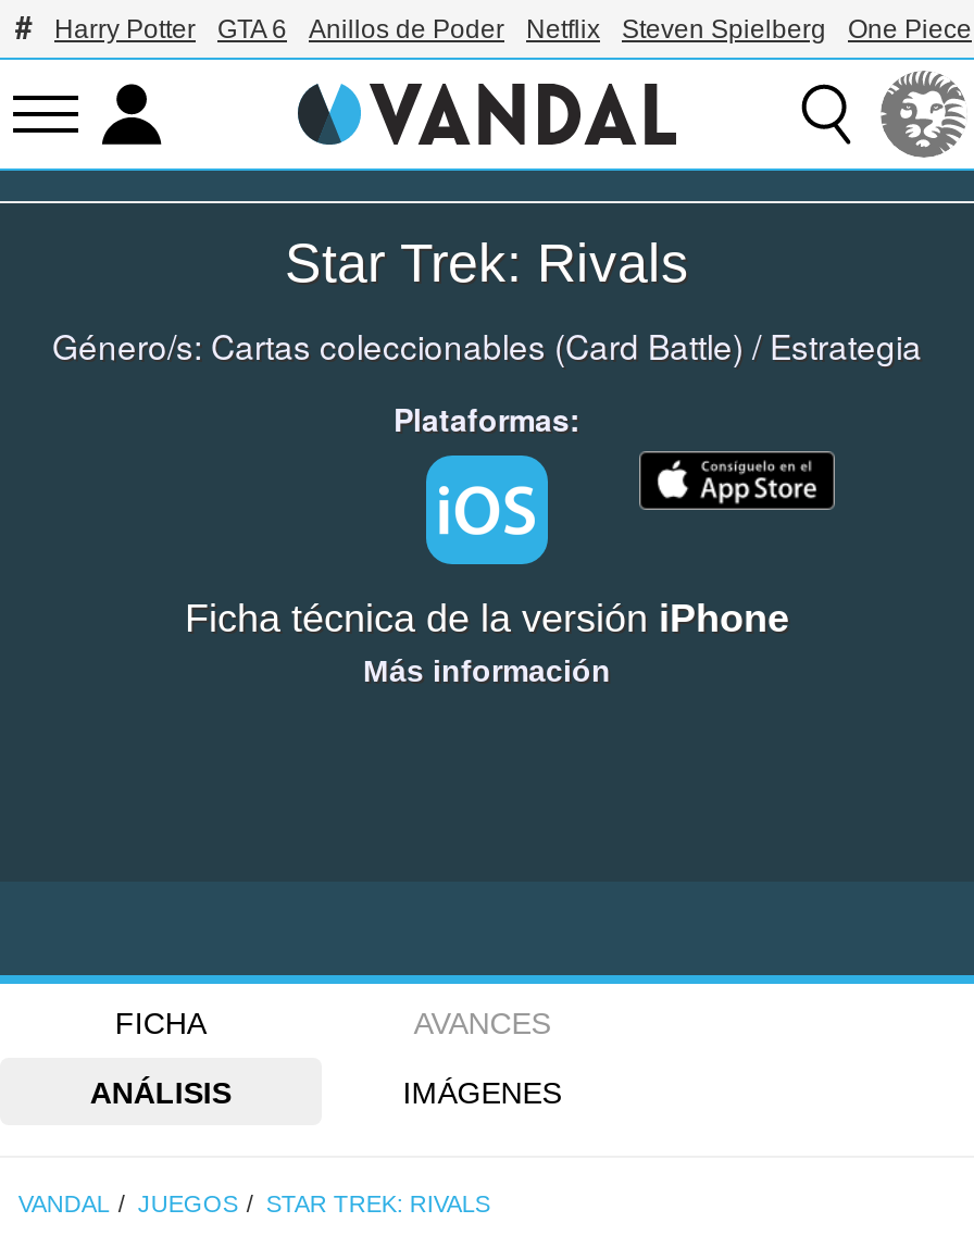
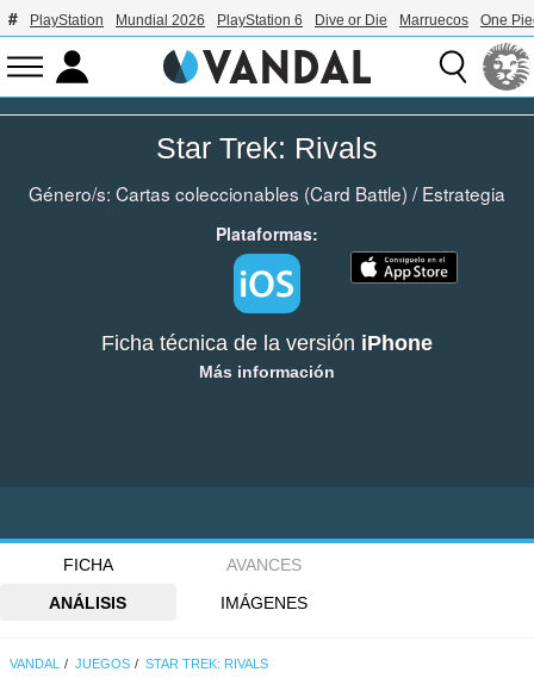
- Harry Potter
- GTA 6
- Anillos de Poder
- Netflix
- Steven Spielberg
+ PlayStation
+ Mundial 2026
+ PlayStation 6
+ Dive or Die
+ Marruecos
